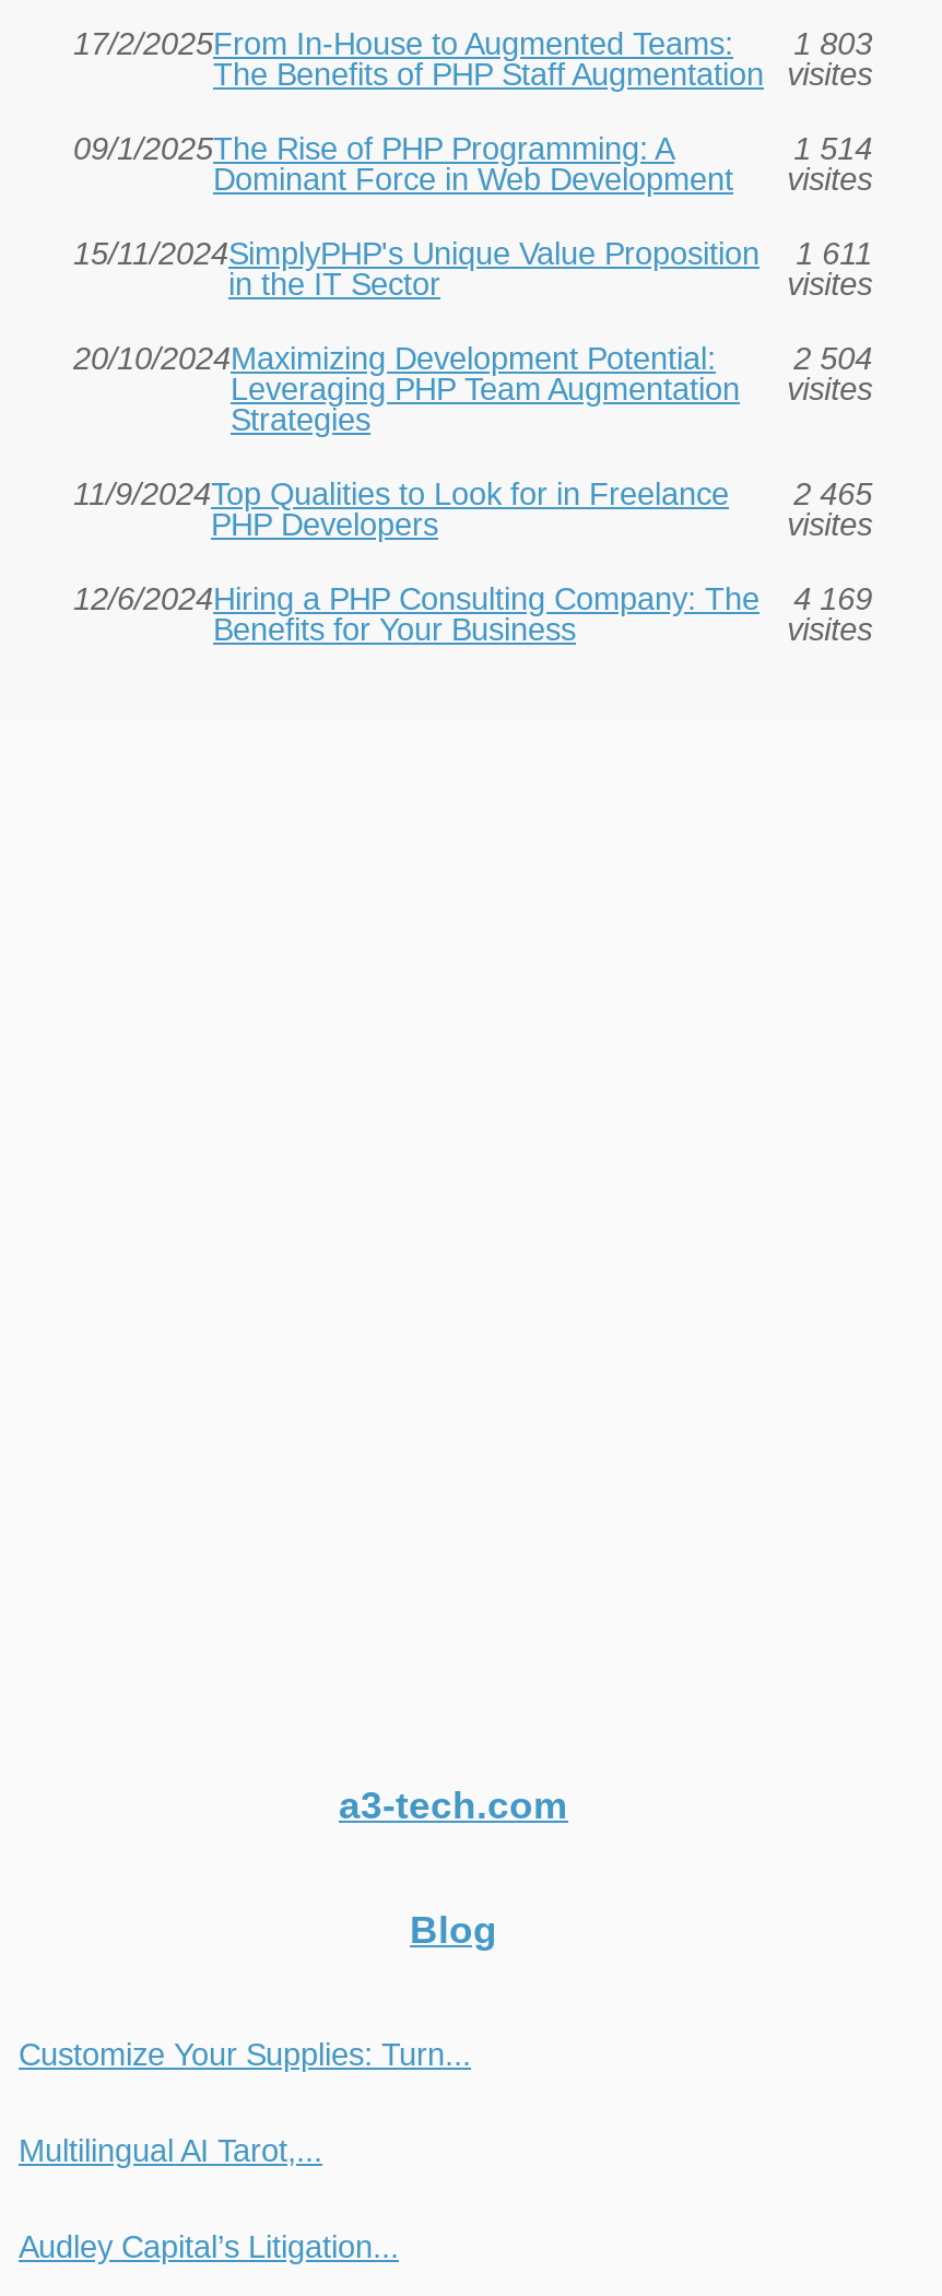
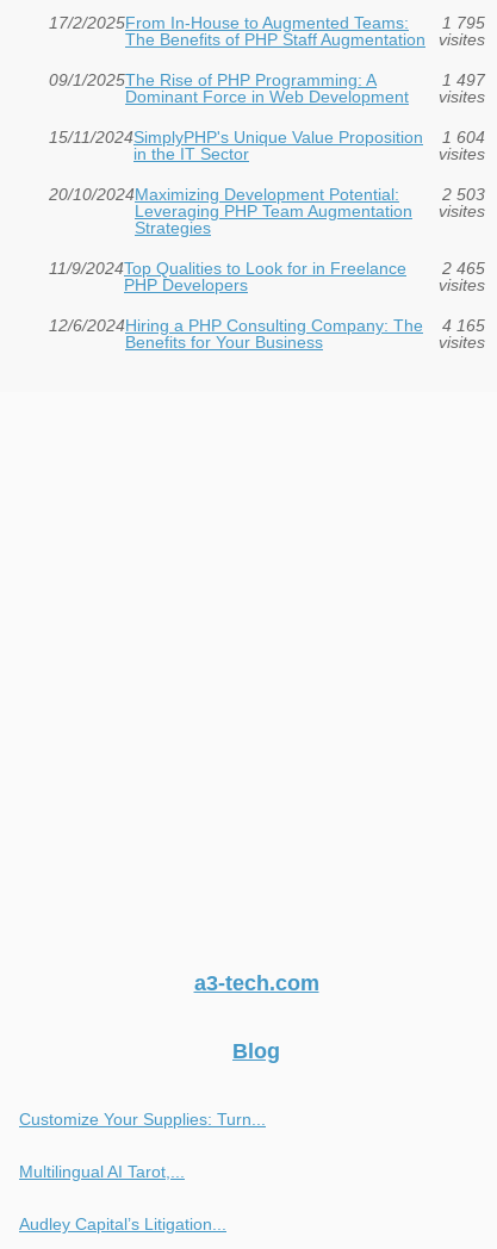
- 17/2/2025From In-House to Augmented Teams: 1 803
+ 17/2/2025From In-House to Augmented Teams: 1 795

- 1 514
+ 1 497

- 15/11/2024SimplyPHP's Unique Value Proposition 1 611
+ 15/11/2024SimplyPHP's Unique Value Proposition 1 604

- 2 504
+ 2 503

- 12/6/2024Hiring a PHP Consulting Company: The 4 169
+ 12/6/2024Hiring a PHP Consulting Company: The 4 165
